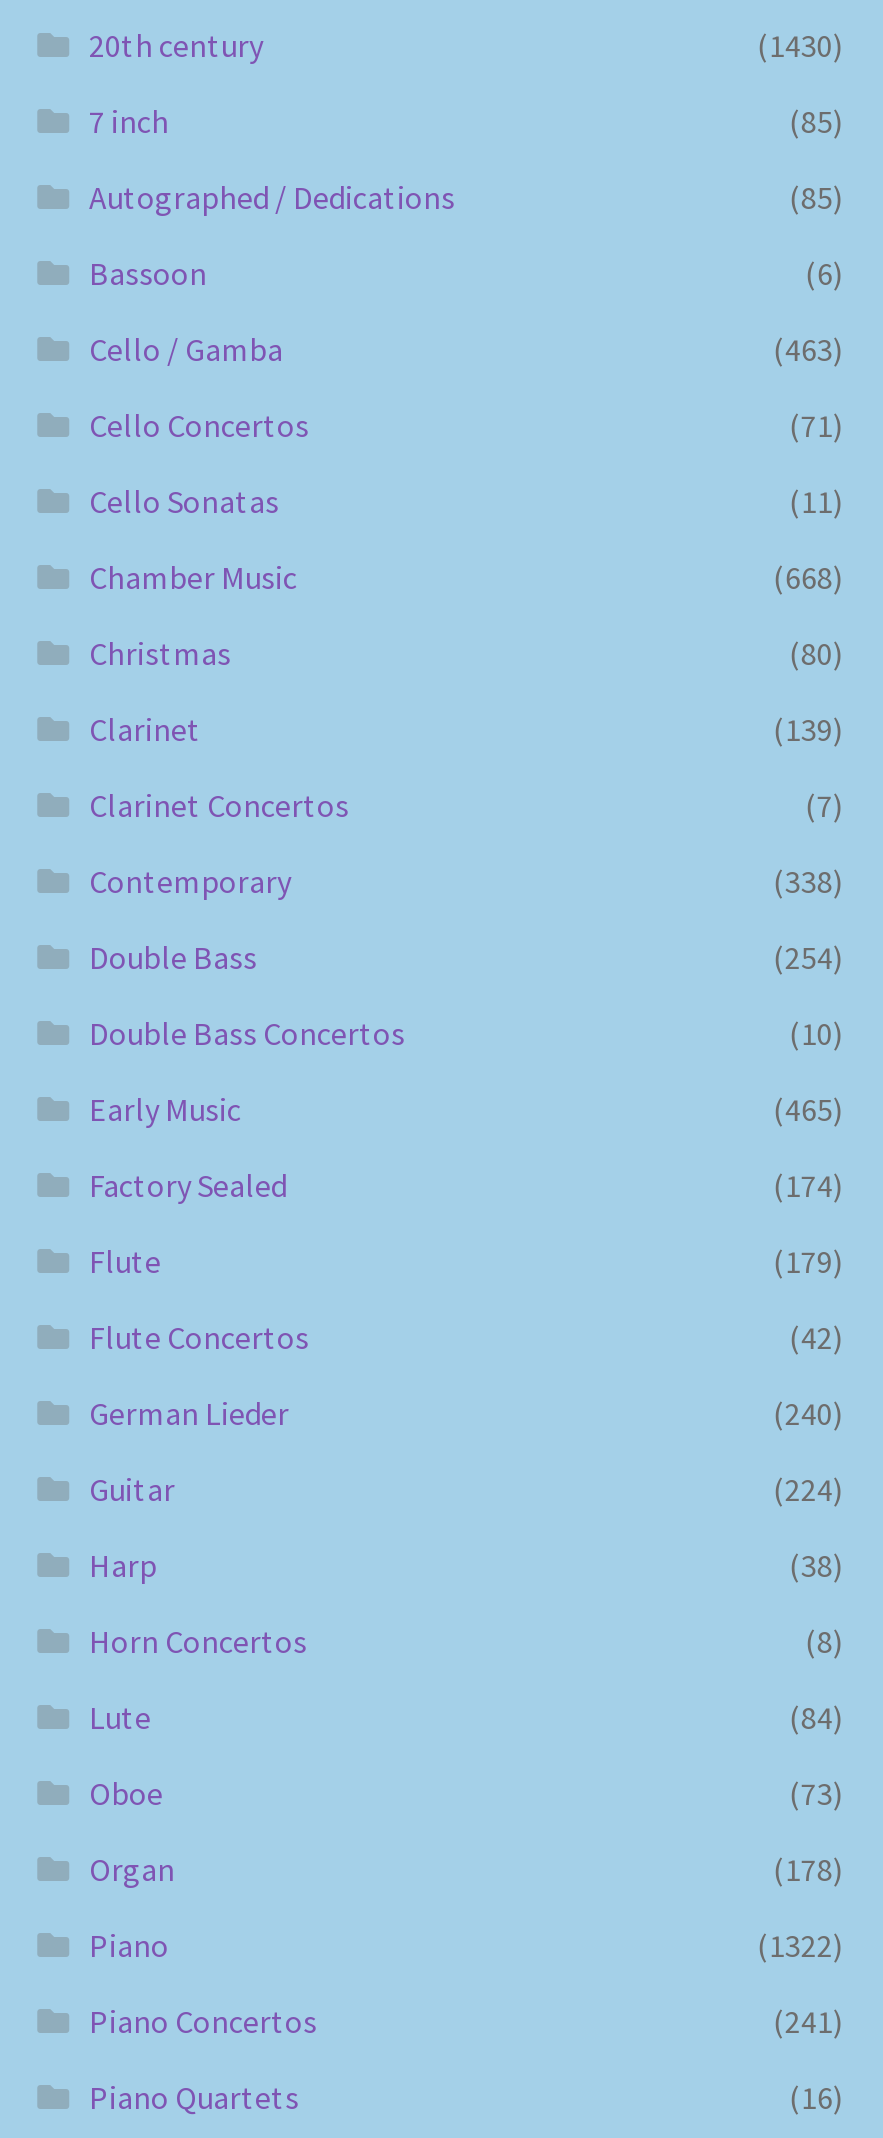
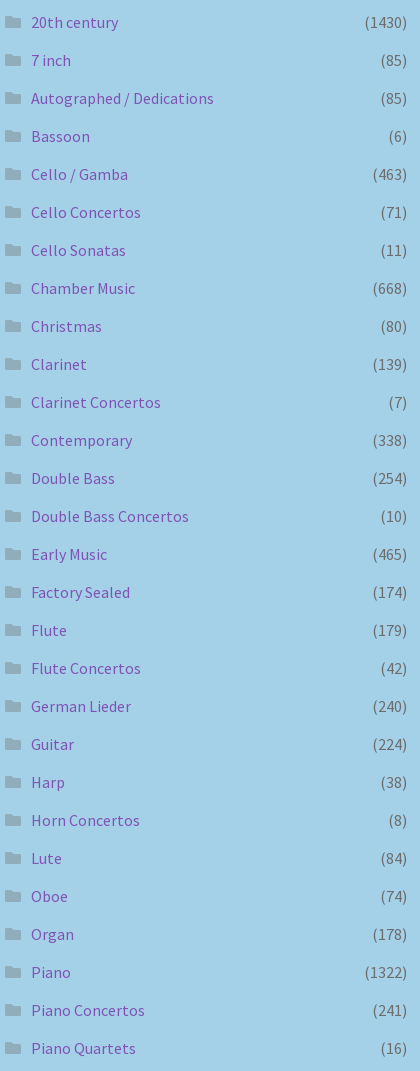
- (73)
+ (74)
